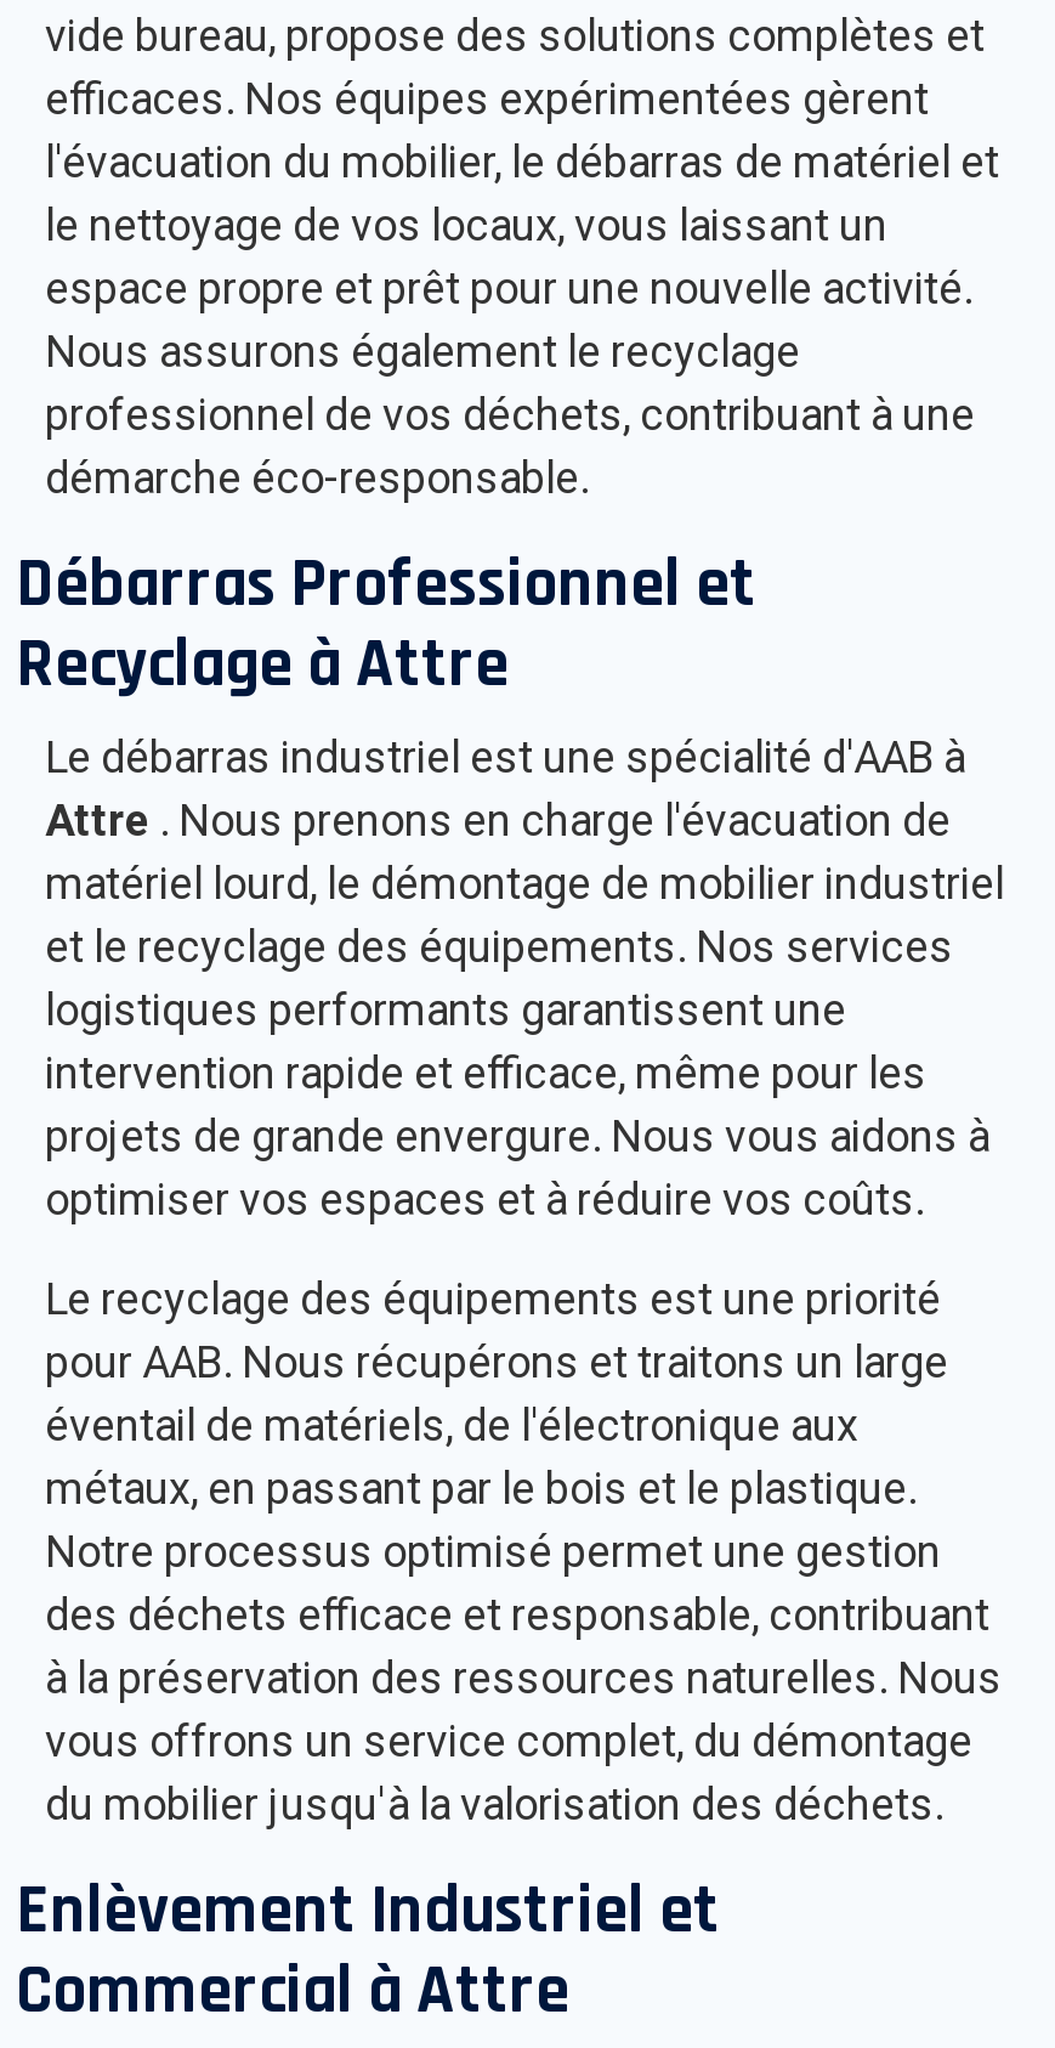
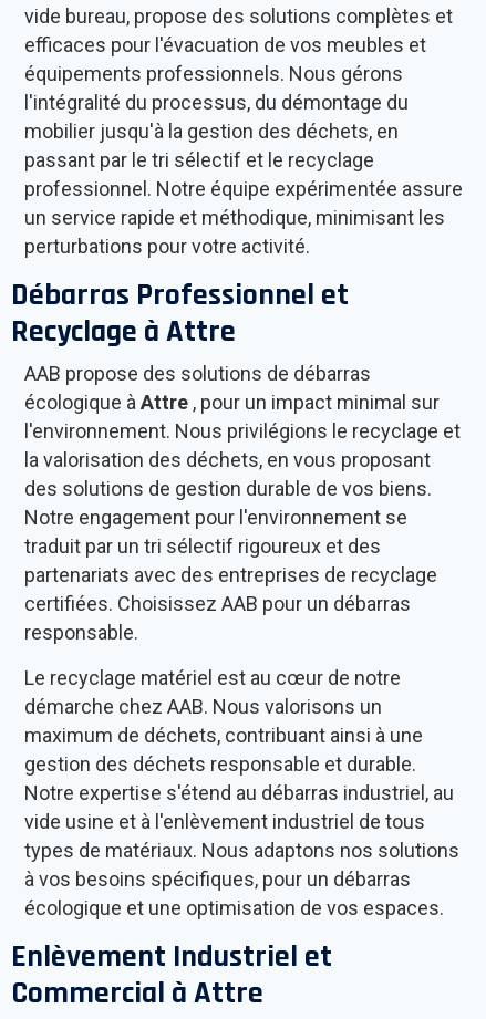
- efficaces. Nos équipes expérimentées gèrent
- l'évacuation du mobilier, le débarras de matériel et
- le nettoyage de vos locaux, vous laissant un
- espace propre et prêt pour une nouvelle activité.
- Nous assurons également le recyclage
- professionnel de vos déchets, contribuant à une
- démarche éco-responsable.
+ efficaces pour l'évacuation de vos meubles et
+ équipements professionnels. Nous gérons
+ l'intégralité du processus, du démontage du
+ mobilier jusqu'à la gestion des déchets, en
+ passant par le tri sélectif et le recyclage
+ professionnel. Notre équipe expérimentée assure
+ un service rapide et méthodique, minimisant les
+ perturbations pour votre activité.

- Le débarras industriel est une spécialité d'AAB à
- Attre. Nous prenons en charge l'évacuation de
- matériel lourd, le démontage de mobilier industriel
- et le recyclage des équipements. Nos services
- logistiques performants garantissent une
- intervention rapide et efficace, même pour les
- projets de grande envergure. Nous vous aidons à
- optimiser vos espaces et à réduire vos coûts.
+ AAB propose des solutions de débarras
+ écologique à Attre, pour un impact minimal sur
+ l'environnement. Nous privilégions le recyclage et
+ la valorisation des déchets, en vous proposant
+ des solutions de gestion durable de vos biens.
+ Notre engagement pour l'environnement se
+ traduit par un tri sélectif rigoureux et des
+ partenariats avec des entreprises de recyclage
+ certifiées. Choisissez AAB pour un débarras
+ responsable.

- Le recyclage des équipements est une priorité
- pour AAB. Nous récupérons et traitons un large
- éventail de matériels, de l'électronique aux
- métaux, en passant par le bois et le plastique.
- Notre processus optimisé permet une gestion
- des déchets efficace et responsable, contribuant
- à la préservation des ressources naturelles. Nous
- vous offrons un service complet, du démontage
- du mobilier jusqu'à la valorisation des déchets.
+ Le recyclage matériel est au cœur de notre
+ démarche chez AAB. Nous valorisons un
+ maximum de déchets, contribuant ainsi à une
+ gestion des déchets responsable et durable.
+ Notre expertise s'étend au débarras industriel, au
+ vide usine et à l'enlèvement industriel de tous
+ types de matériaux. Nous adaptons nos solutions
+ à vos besoins spécifiques, pour un débarras
+ écologique et une optimisation de vos espaces.
